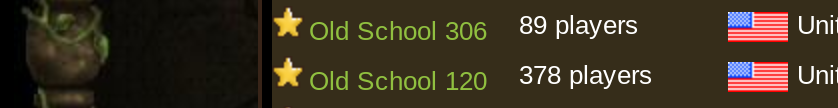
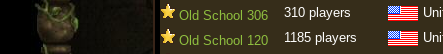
- Old School 306 89 players
+ Old School 306 310 players

- Old School 120 378 players
+ Old School 120 1185 players
